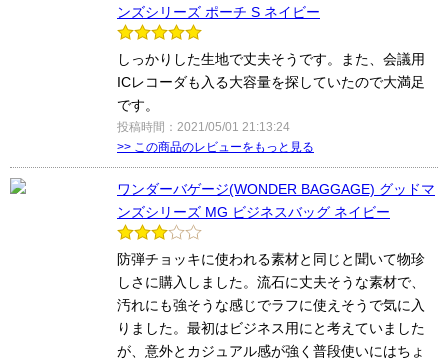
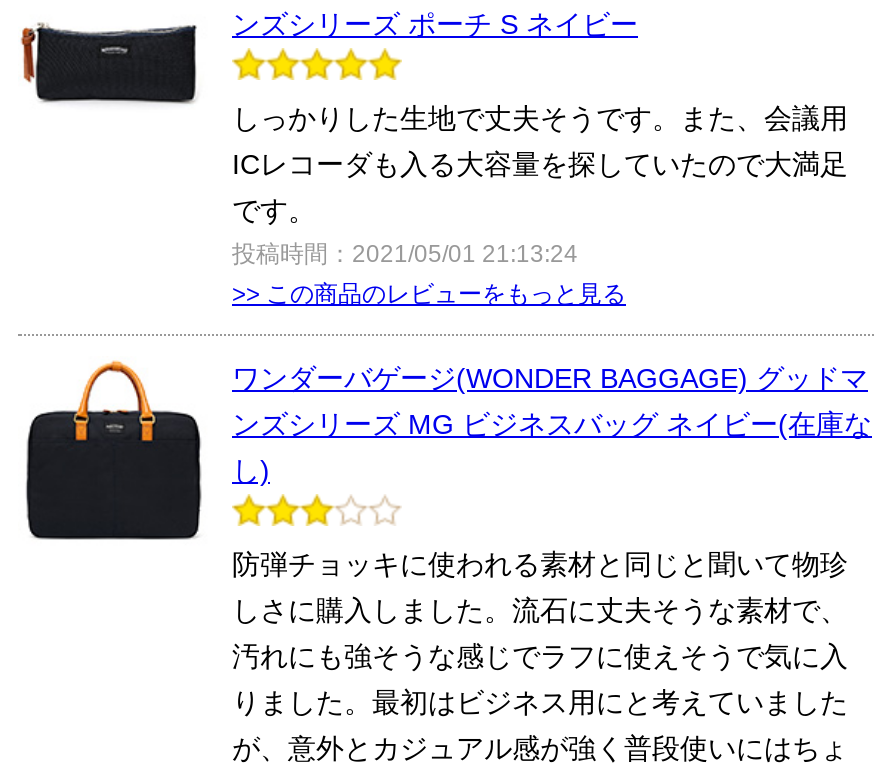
+ [image]

+ [image]

- ンズシリーズ MG ビジネスバッグ ネイビー
+ ンズシリーズ MG ビジネスバッグ ネイビー(在庫な
+ し)
